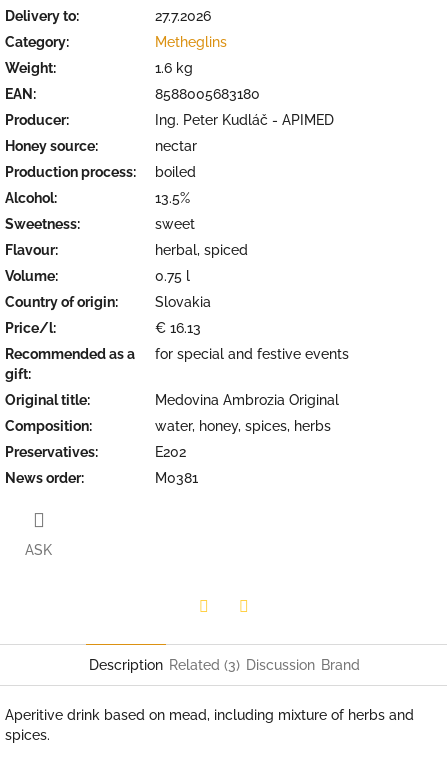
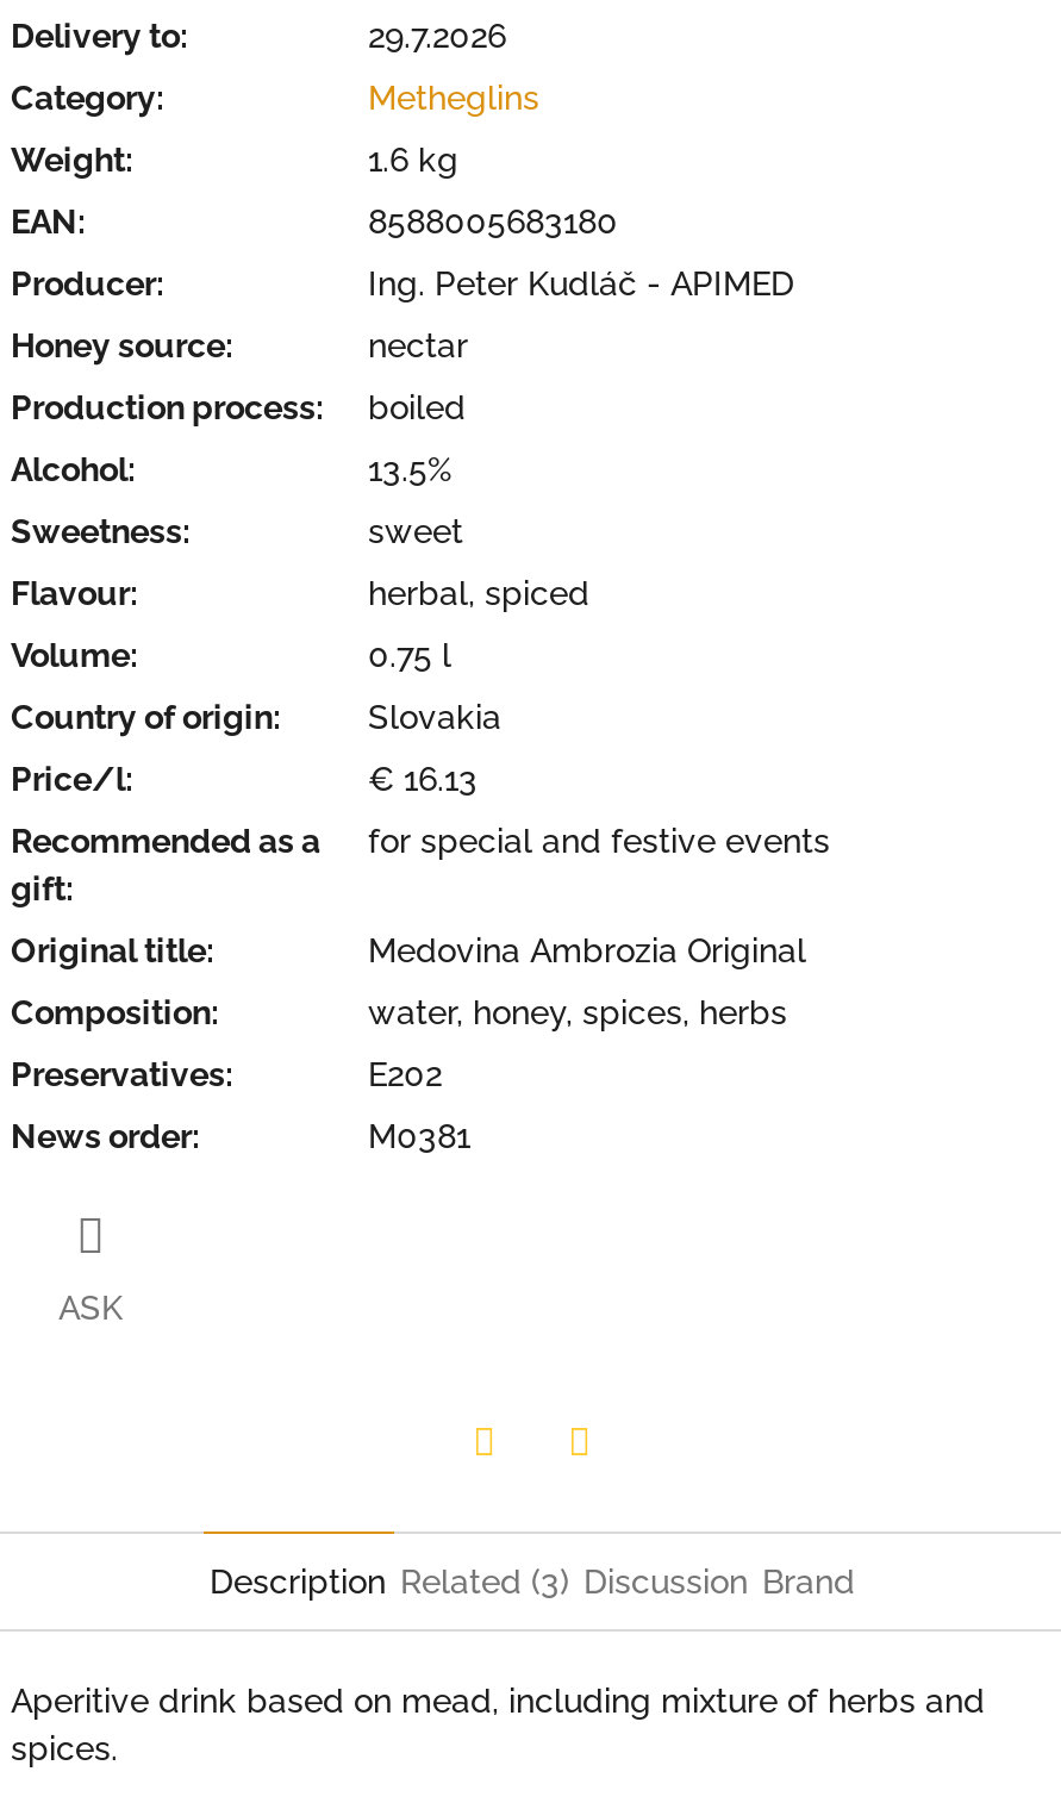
- 27.7.2026
+ 29.7.2026
